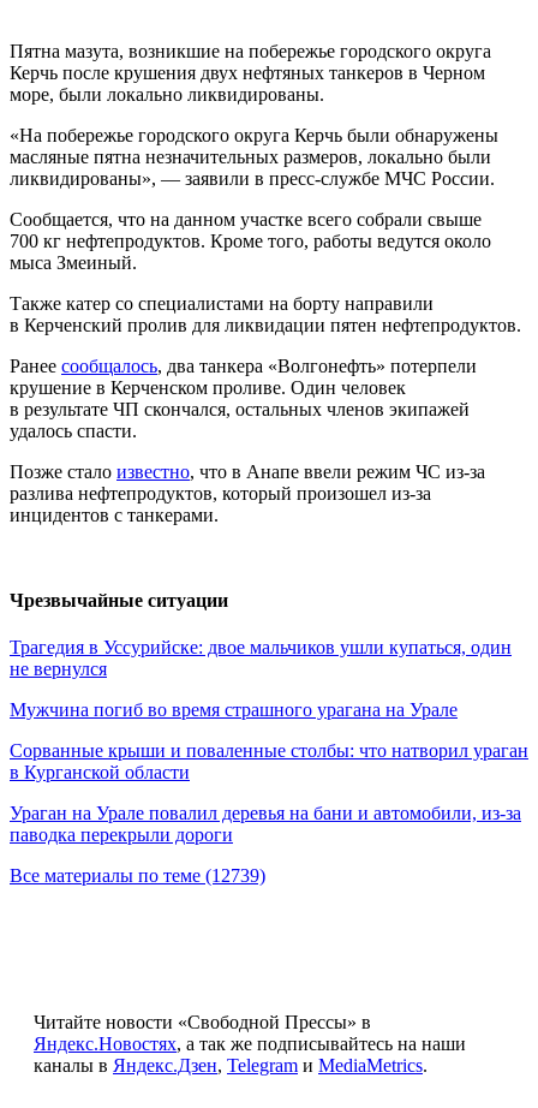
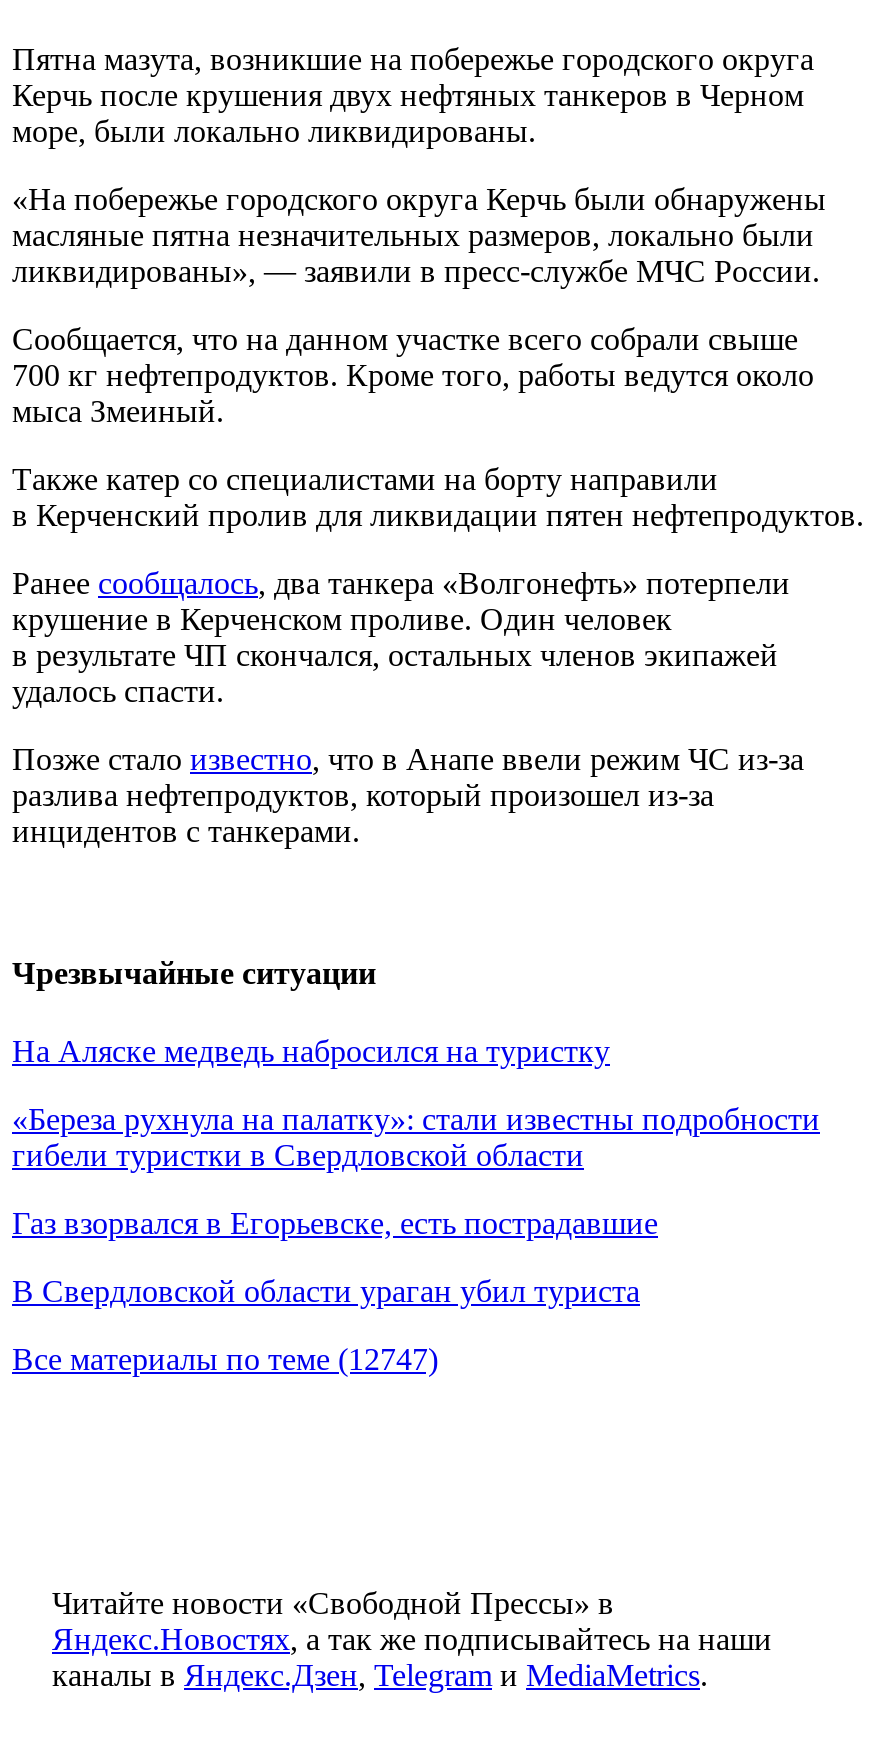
- Трагедия в Уссурийске: двое мальчиков ушли купаться, один
- не вернулся
+ На Аляске медведь набросился на туристку

- Мужчина погиб во время страшного урагана на Урале
+ «Береза рухнула на палатку»: стали известны подробности
+ гибели туристки в Свердловской области

- Сорванные крыши и поваленные столбы: что натворил ураган
- в Курганской области
+ Газ взорвался в Егорьевске, есть пострадавшие

- Ураган на Урале повалил деревья на бани и автомобили, из-за
- паводка перекрыли дороги
+ В Свердловской области ураган убил туриста

- Все материалы по теме (12739)
+ Все материалы по теме (12747)
